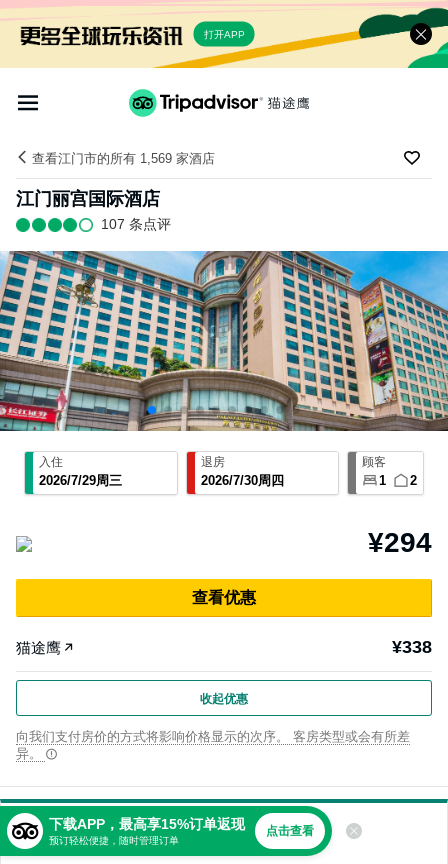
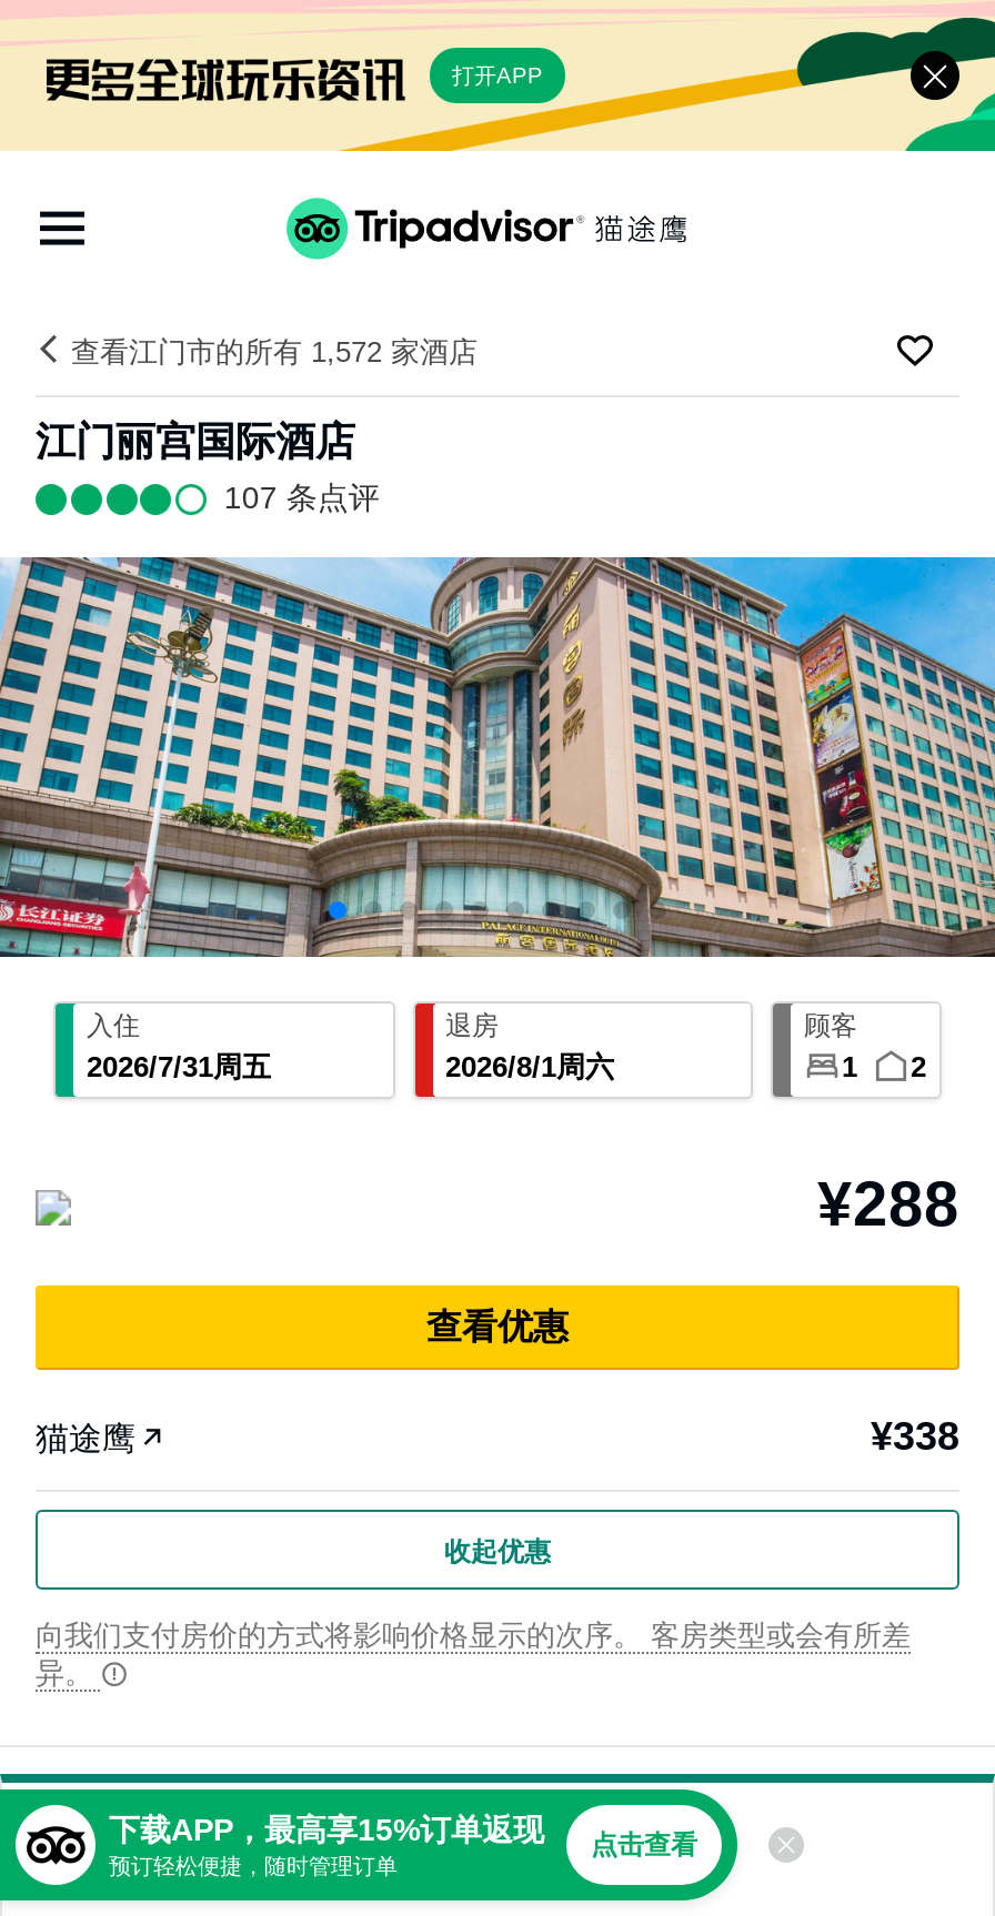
- 查看江门市的所有 1,569 家酒店
+ 查看江门市的所有 1,572 家酒店

- 2026/7/29周三
+ 2026/7/31周五

- 2026/7/30周四
+ 2026/8/1周六

- ¥294
+ ¥288
